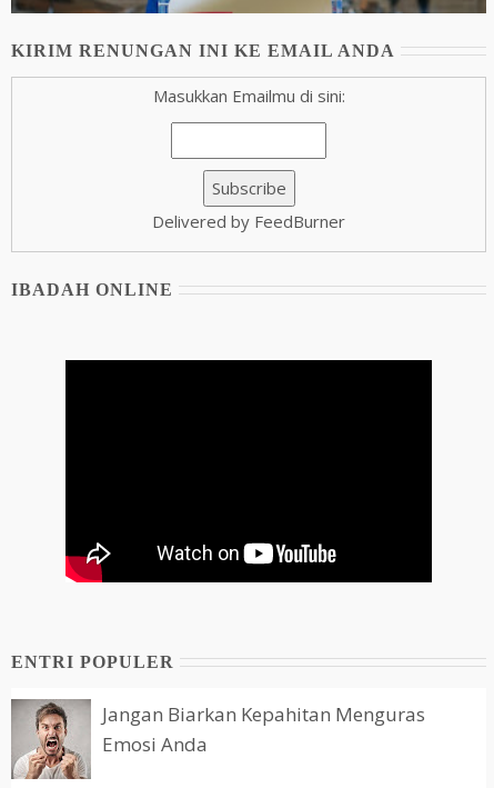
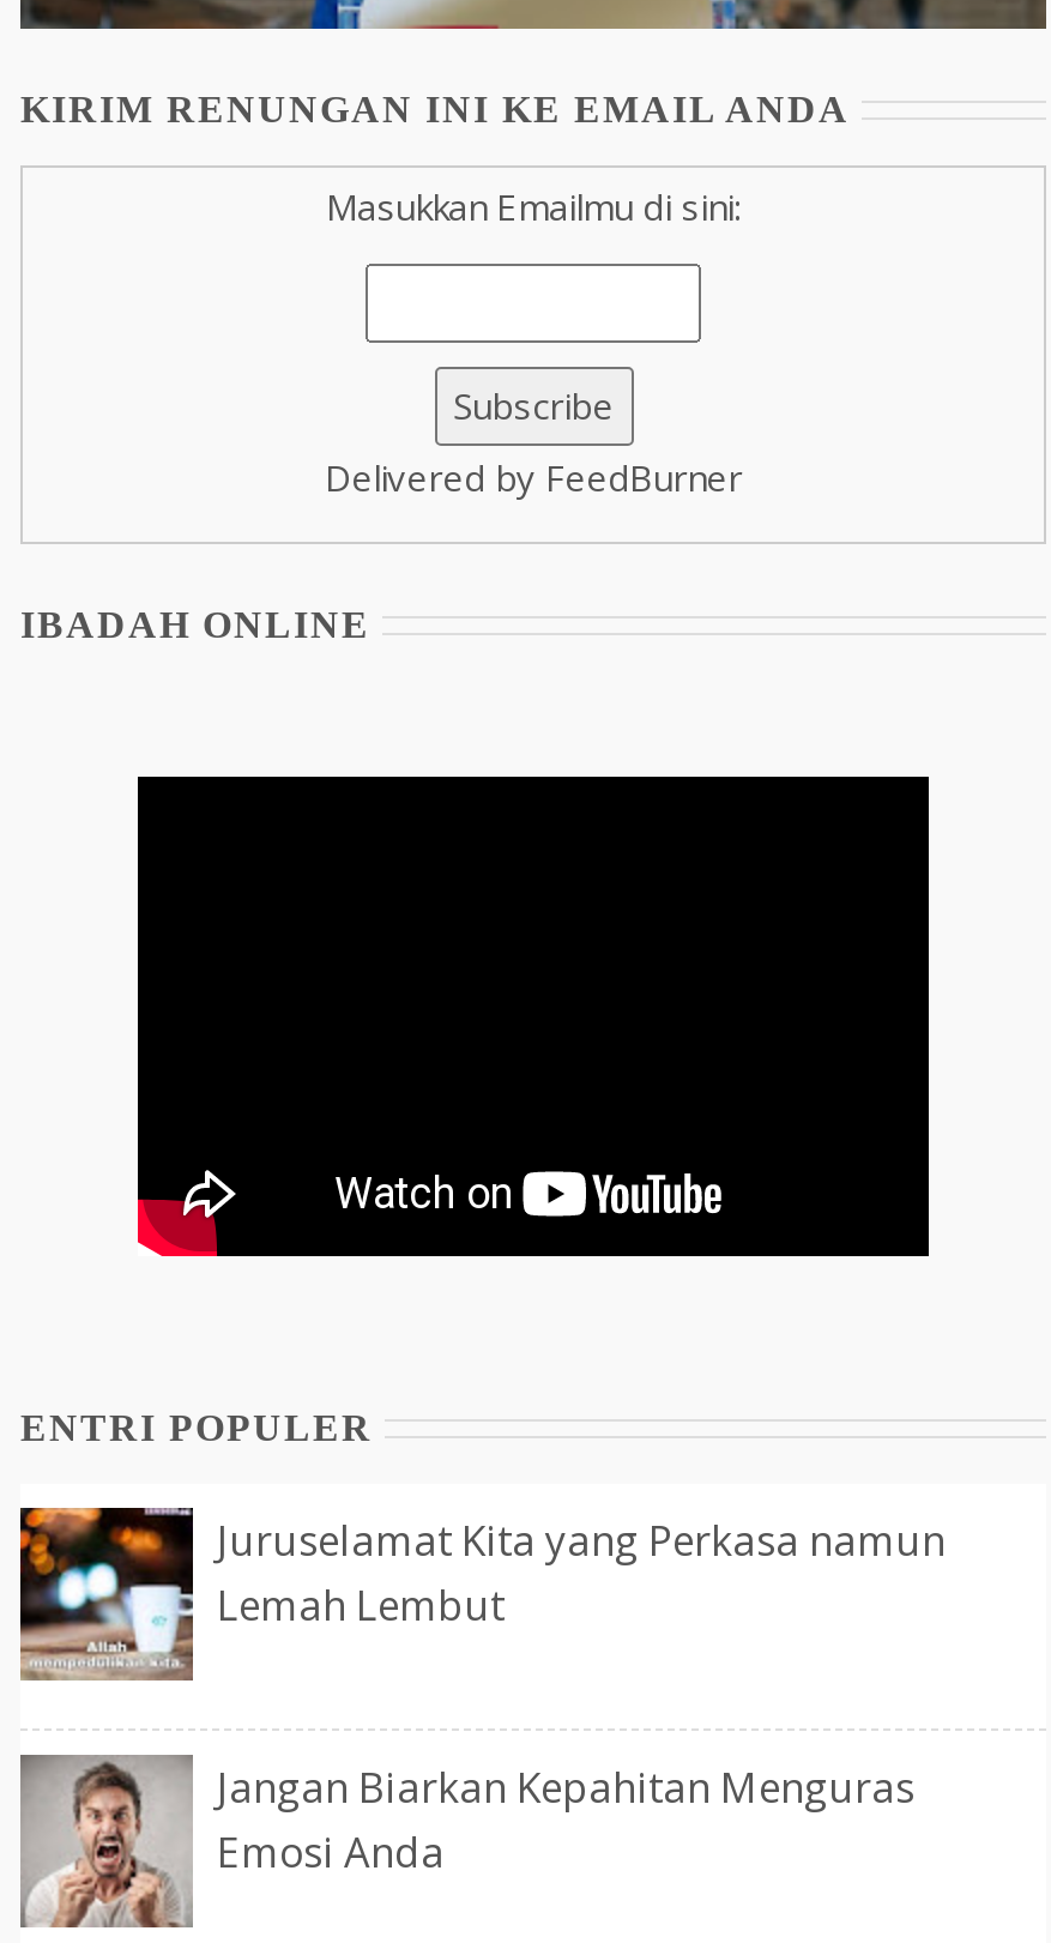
+ [image]
+ Juruselamat Kita yang Perkasa namun
+ Lemah Lembut
